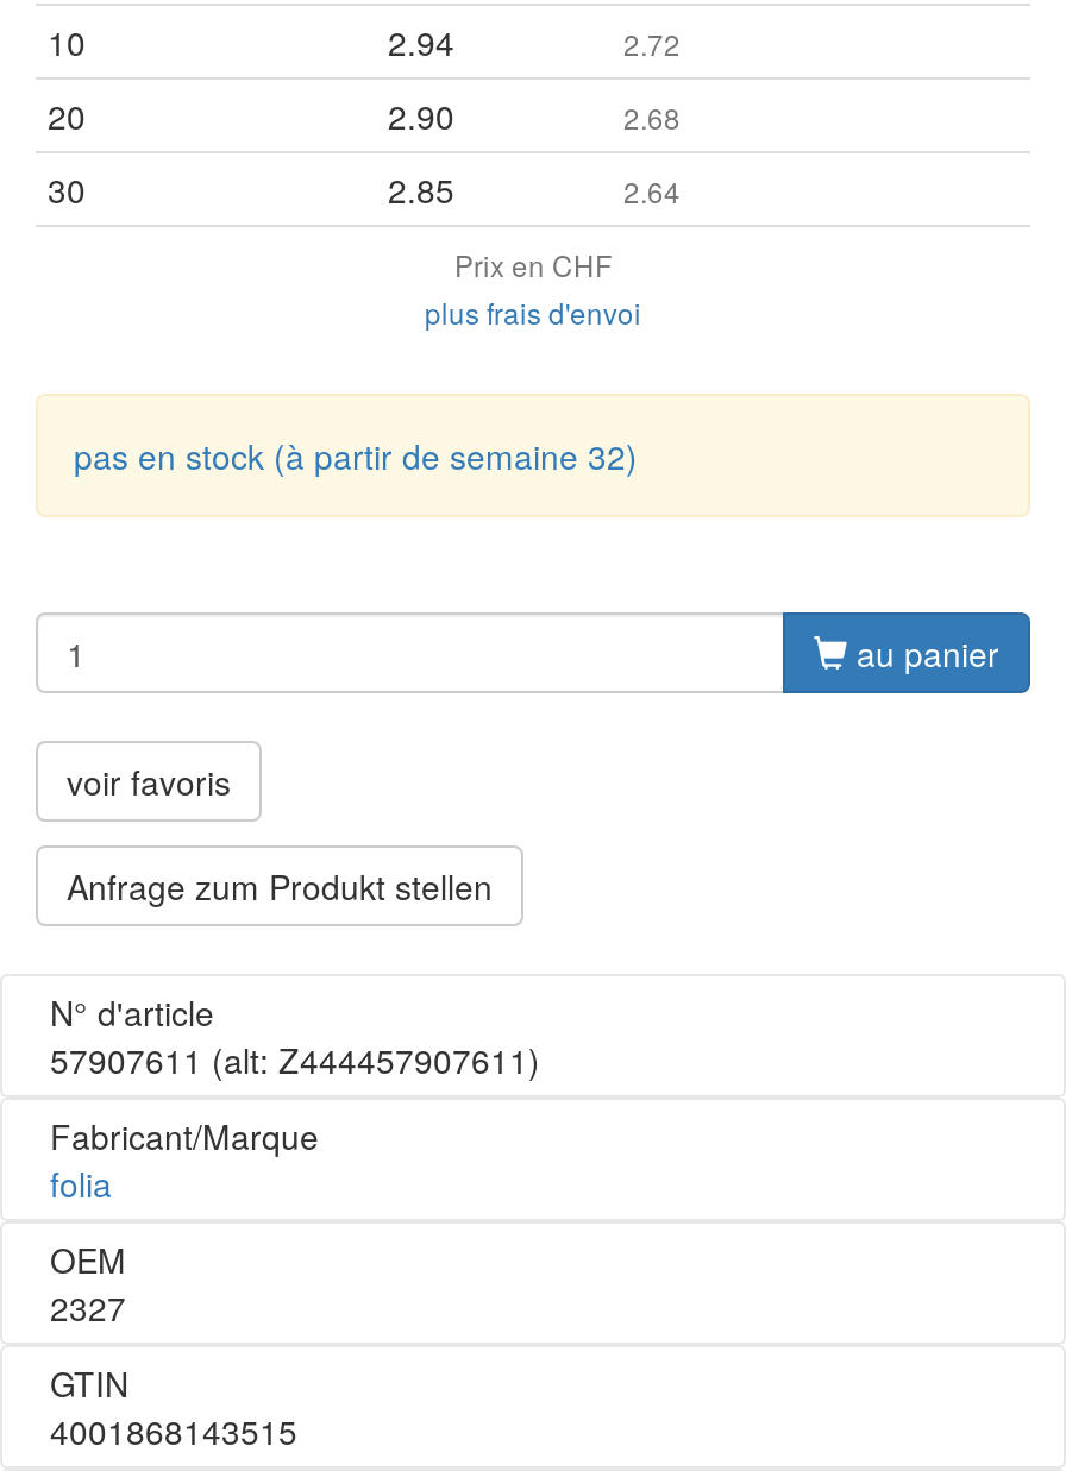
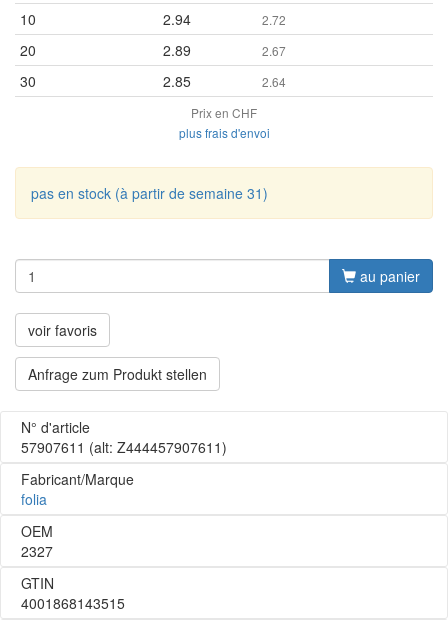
- 2.90
+ 2.89

- 2.68
+ 2.67

- pas en stock (à partir de semaine 32)
+ pas en stock (à partir de semaine 31)
